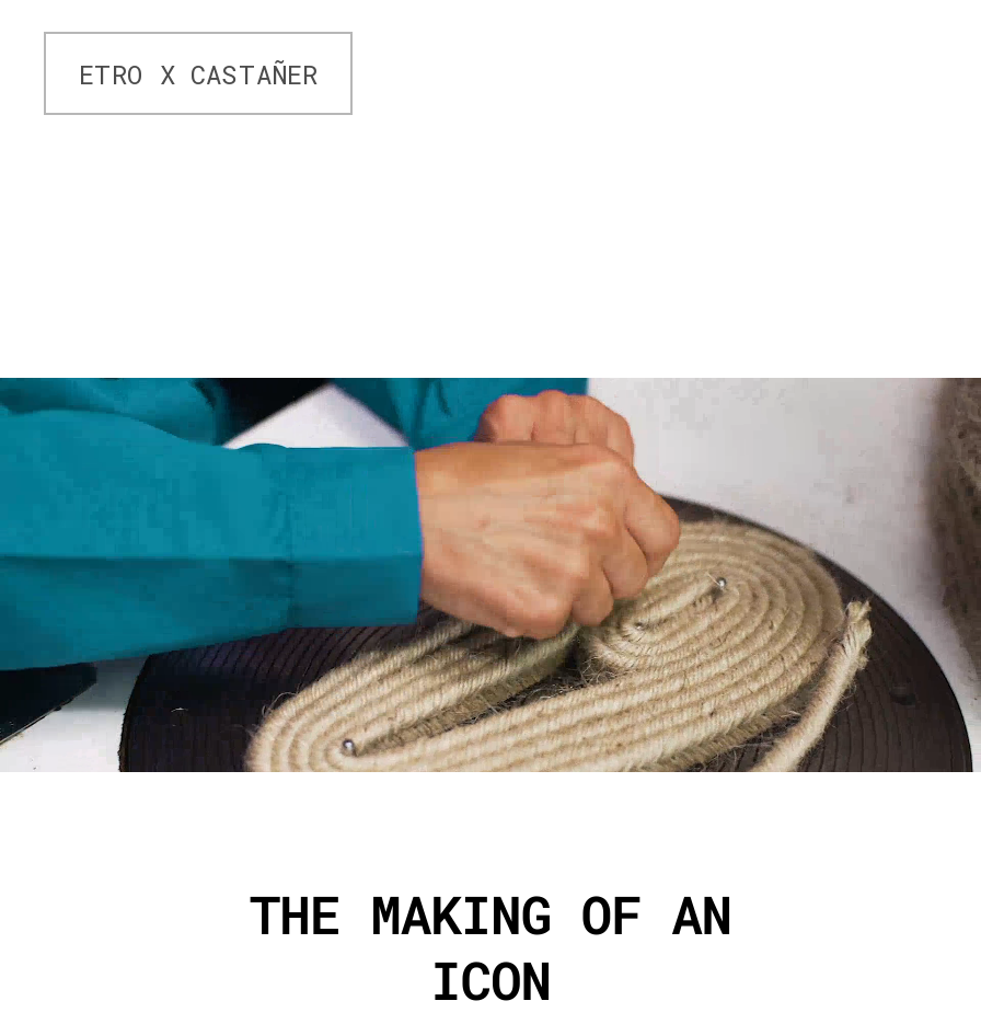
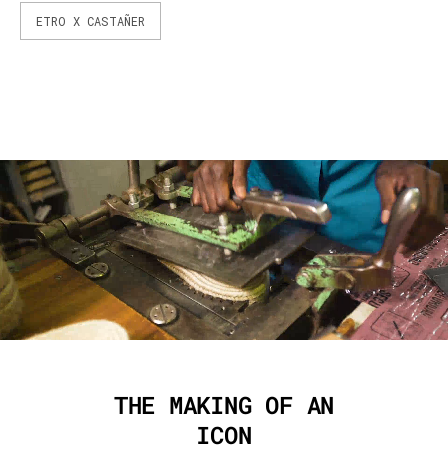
- [image]
+ [image]
